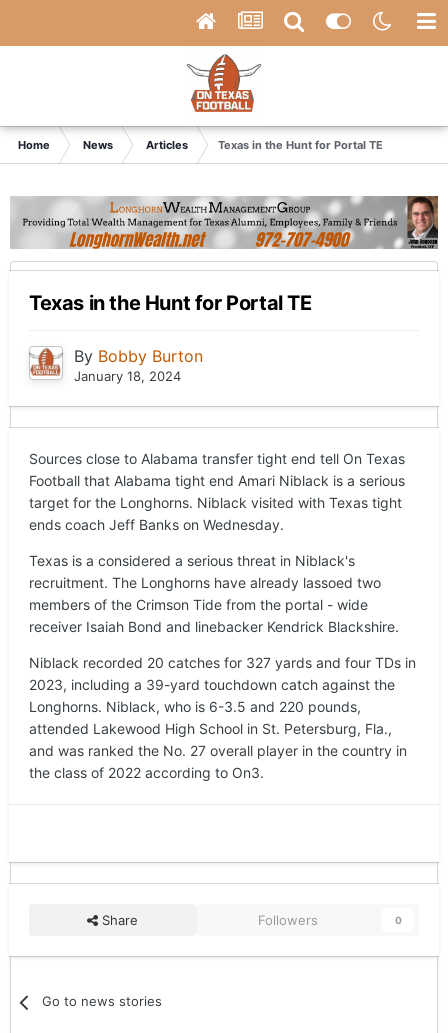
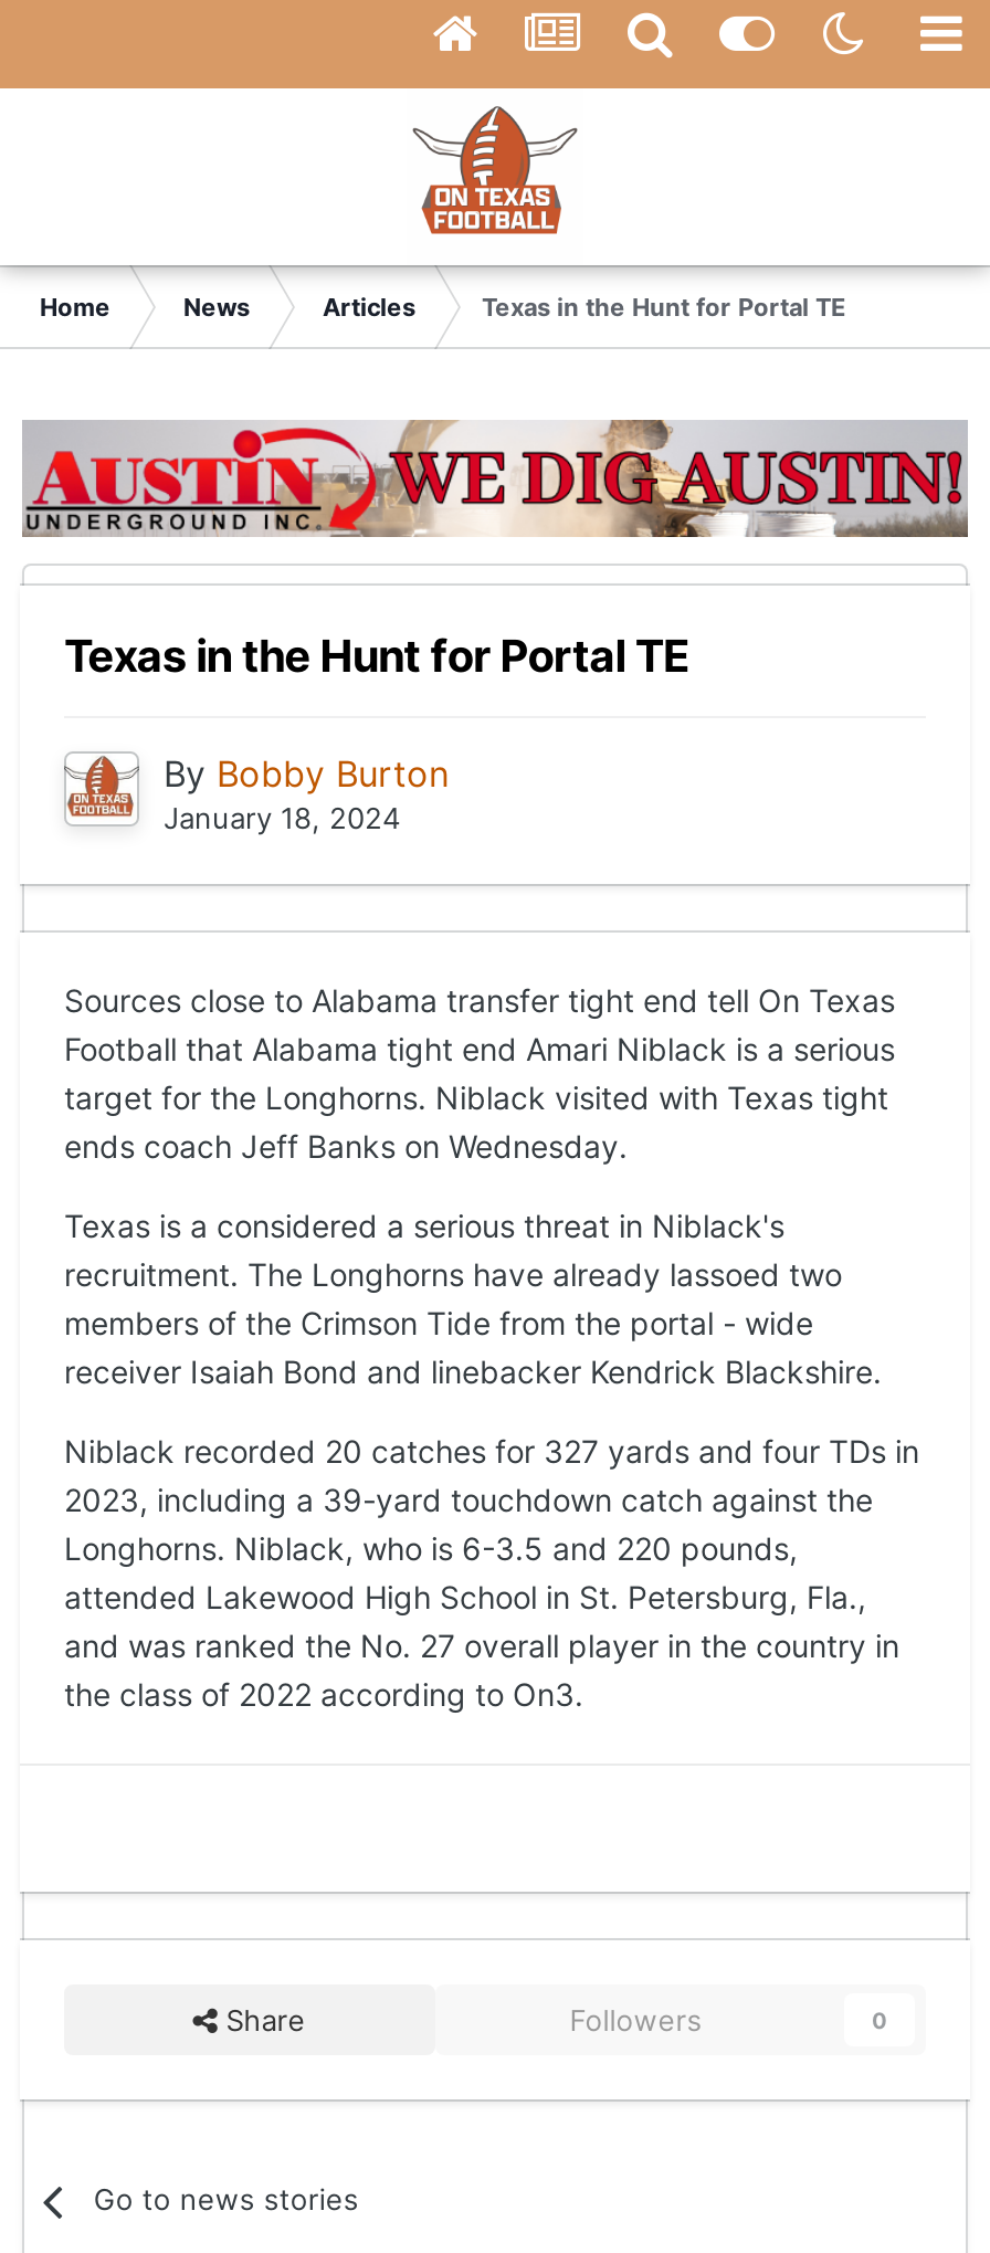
- [image]
+ [image]
